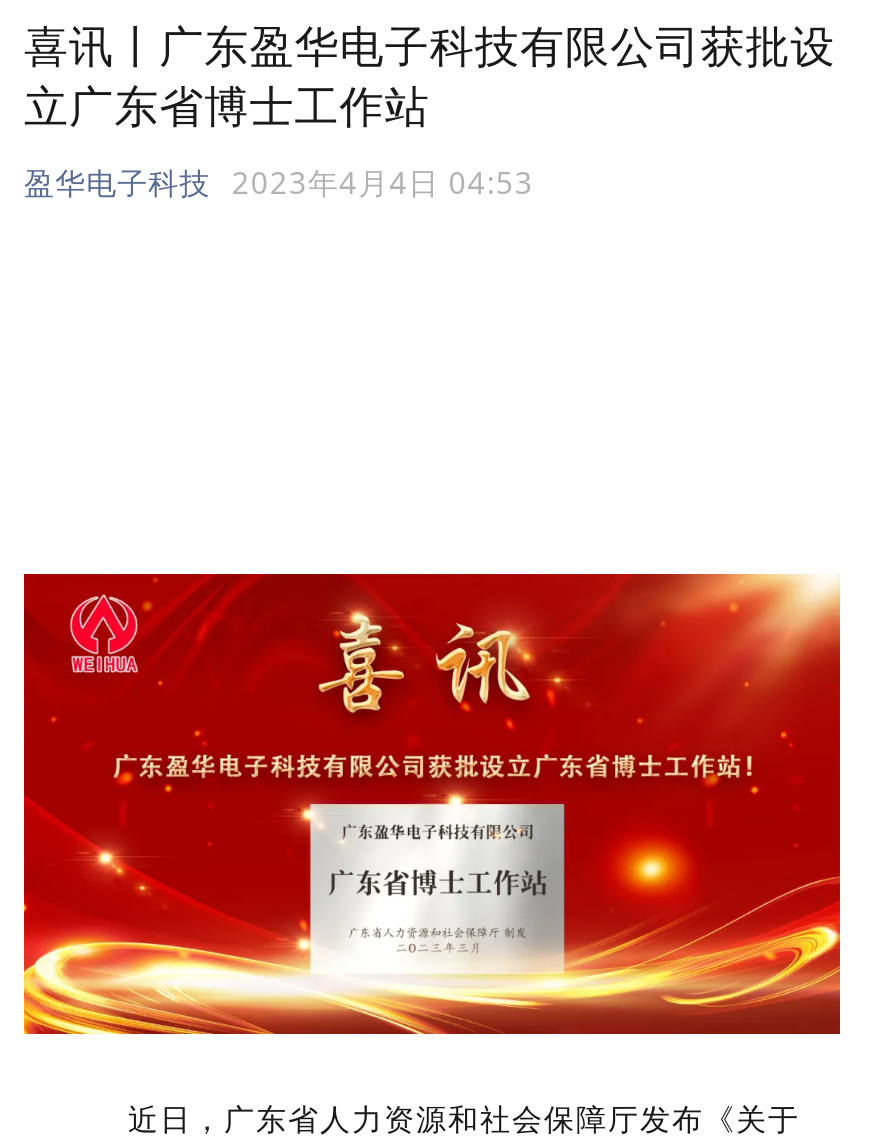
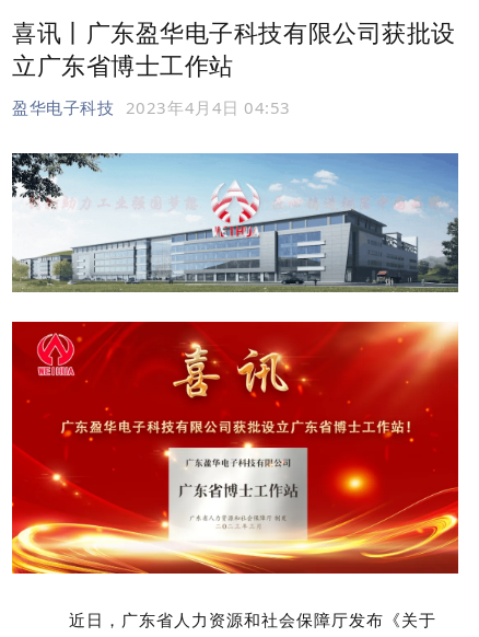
+ [image]
